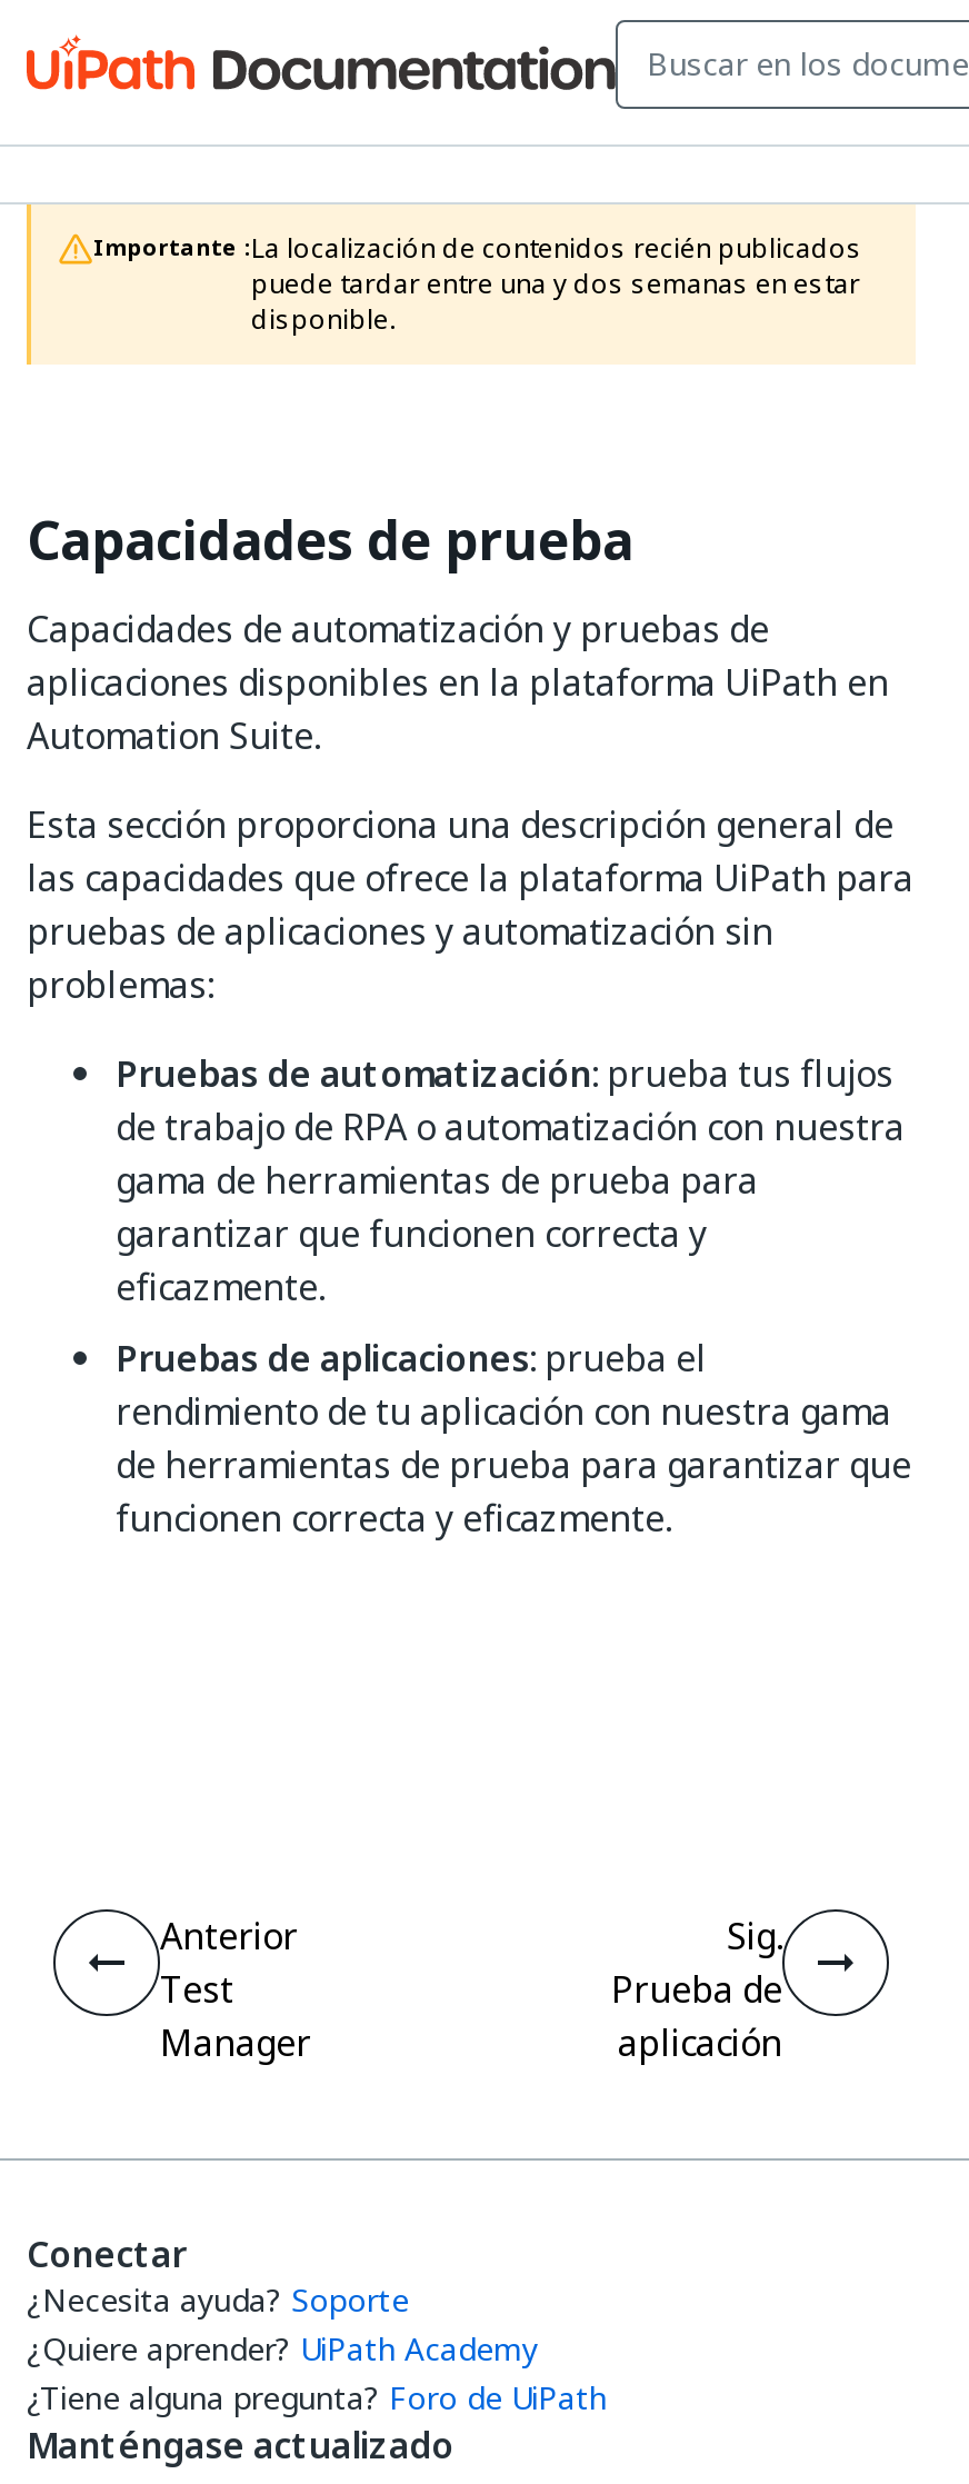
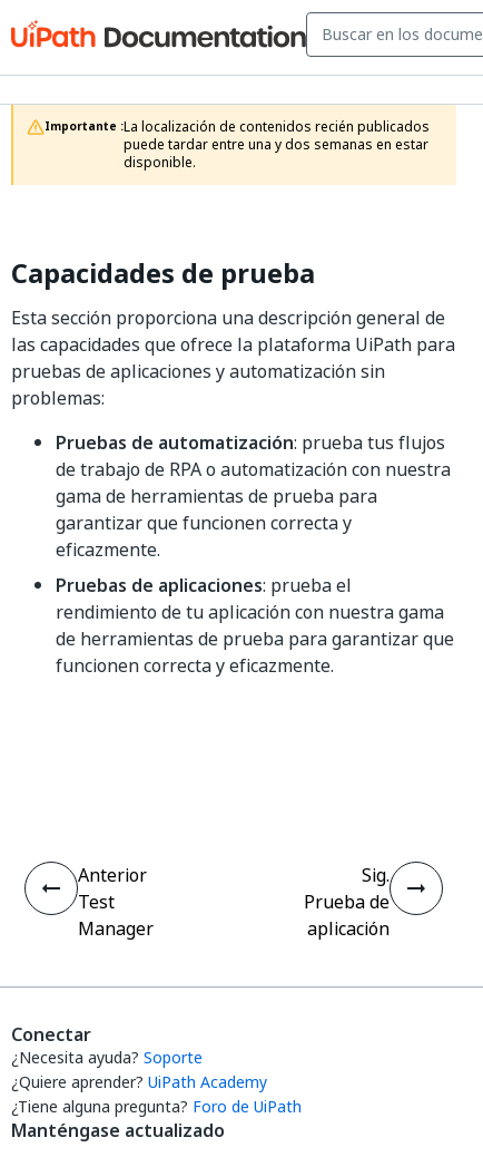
- Capacidades de automatización y pruebas de
- aplicaciones disponibles en la plataforma UiPath en
- Automation Suite.
